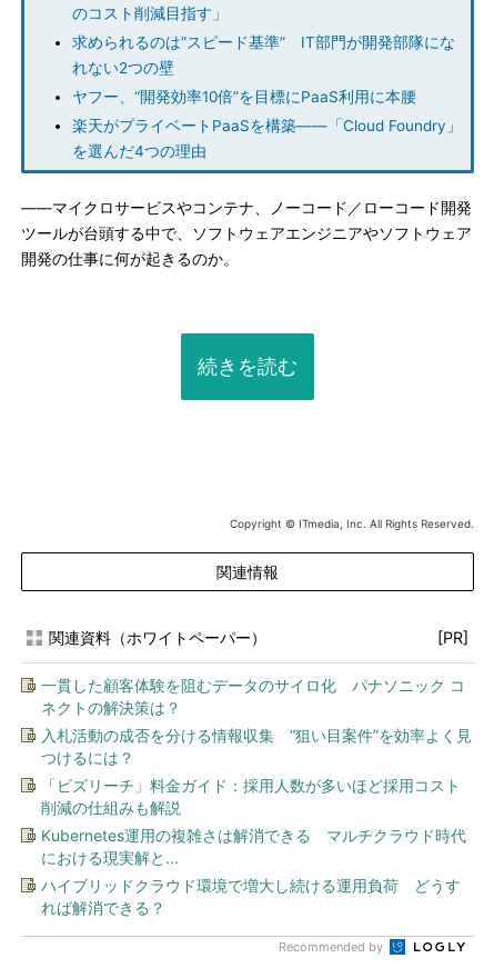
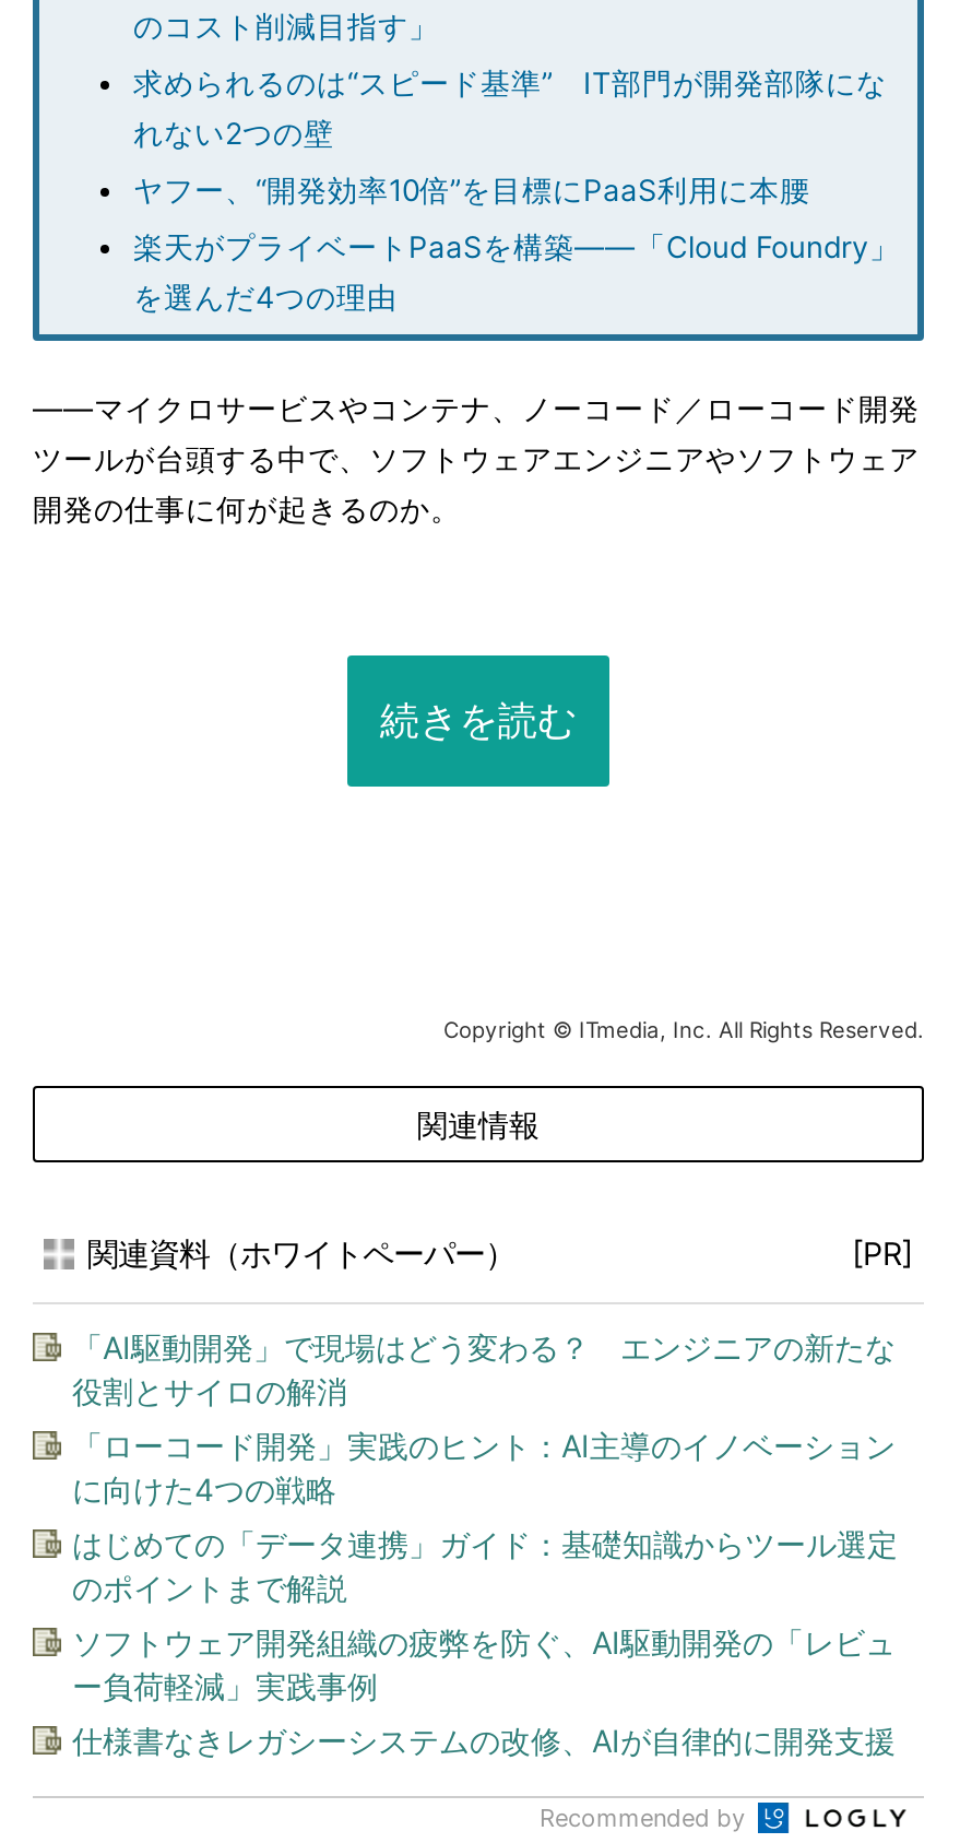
- 一貫した顧客体験を阻むデータのサイロ化 パナソニック コ
- ネクトの解決策は？
+ 「AI駆動開発」で現場はどう変わる？ エンジニアの新たな
+ 役割とサイロの解消

- 入札活動の成否を分ける情報収集 “狙い目案件”を効率よく見
- つけるには？
+ 「ローコード開発」実践のヒント：AI主導のイノベーション
+ に向けた4つの戦略

- 「ビズリーチ」料金ガイド：採用人数が多いほど採用コスト
- 削減の仕組みも解説
+ はじめての「データ連携」ガイド：基礎知識からツール選定
+ のポイントまで解説

- Kubernetes運用の複雑さは解消できる マルチクラウド時代
- における現実解と...
+ ソフトウェア開発組織の疲弊を防ぐ、AI駆動開発の「レビュ
+ ー負荷軽減」実践事例

- ハイブリッドクラウド環境で増大し続ける運用負荷 どうす
- れば解消できる？
+ 仕様書なきレガシーシステムの改修、AIが自律的に開発支援
